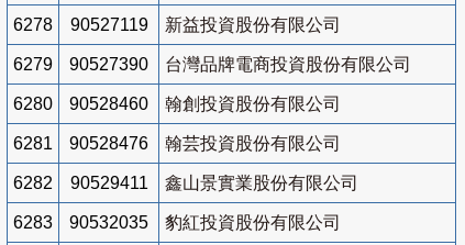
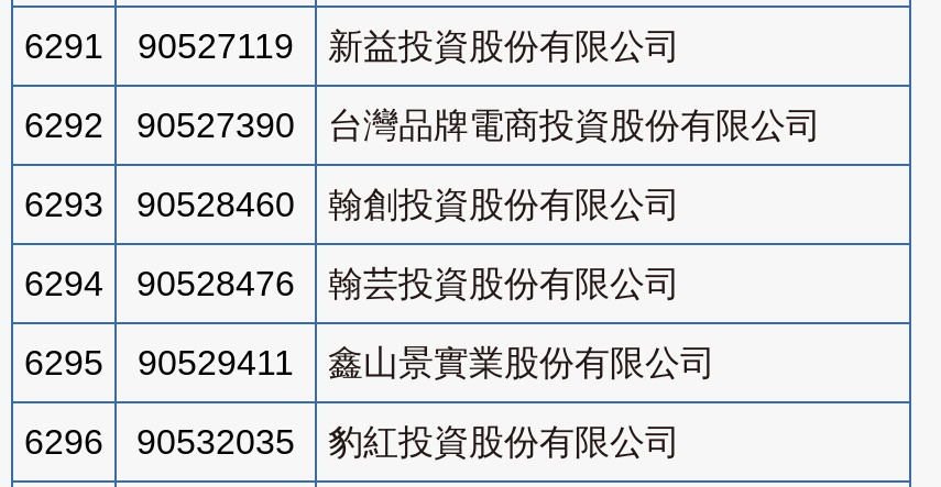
- 6278 90527119 新益投資股份有限公司
+ 6291 90527119 新益投資股份有限公司

- 6279 90527390 台灣品牌電商投資股份有限公司
+ 6292 90527390 台灣品牌電商投資股份有限公司

- 6280 90528460 翰創投資股份有限公司
+ 6293 90528460 翰創投資股份有限公司

- 6281 90528476 翰芸投資股份有限公司
+ 6294 90528476 翰芸投資股份有限公司

- 6282 90529411 鑫山景實業股份有限公司
+ 6295 90529411 鑫山景實業股份有限公司

- 6283 90532035 豹紅投資股份有限公司
+ 6296 90532035 豹紅投資股份有限公司
